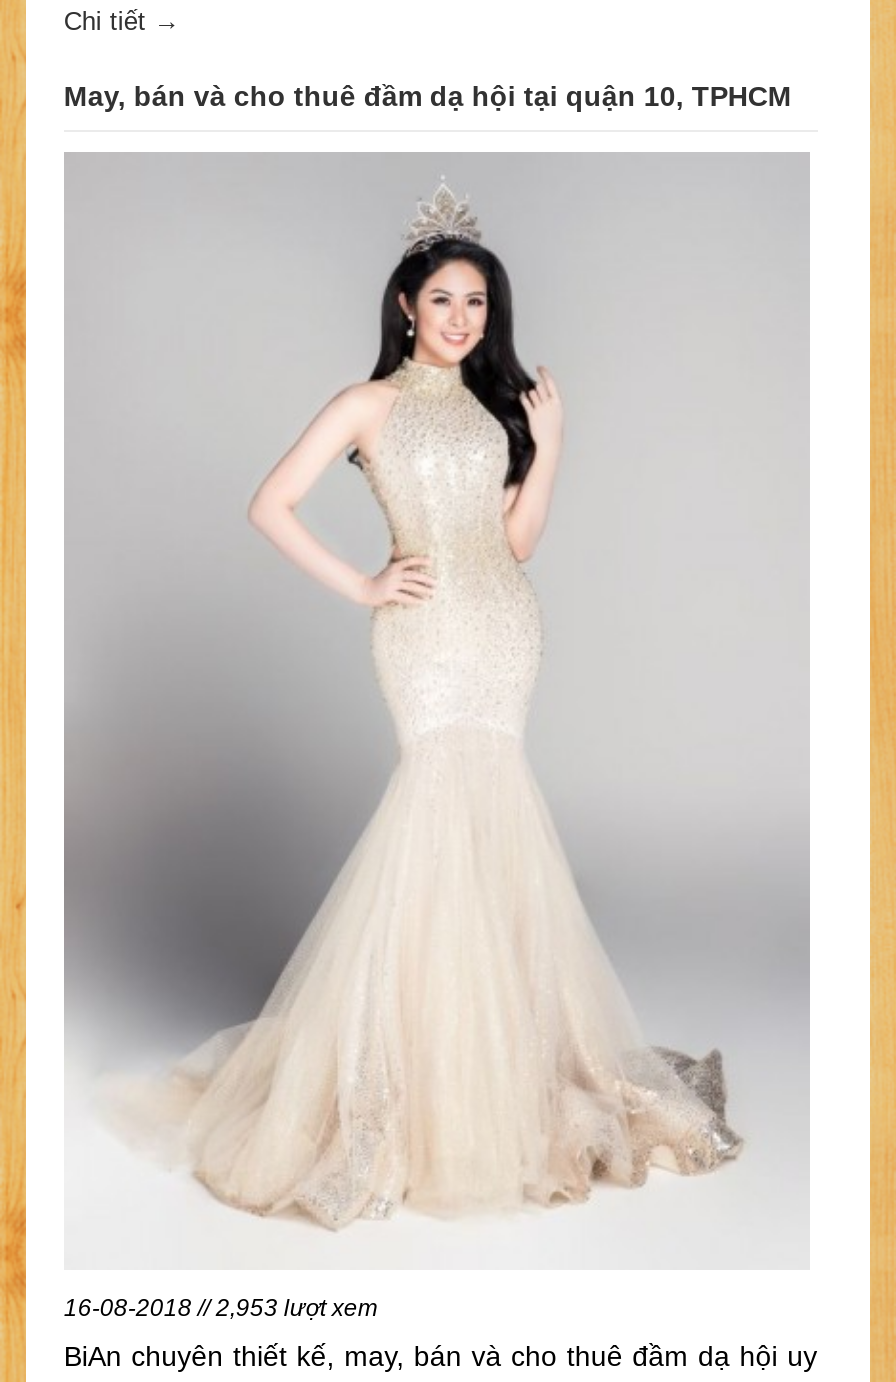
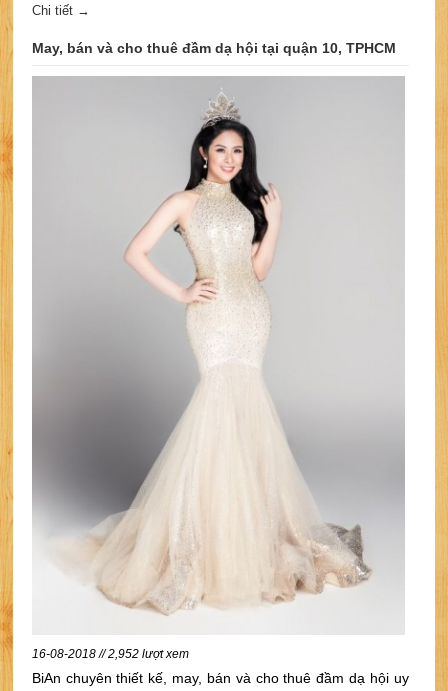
- 16-08-2018 // 2,953 lượt xem
+ 16-08-2018 // 2,952 lượt xem
